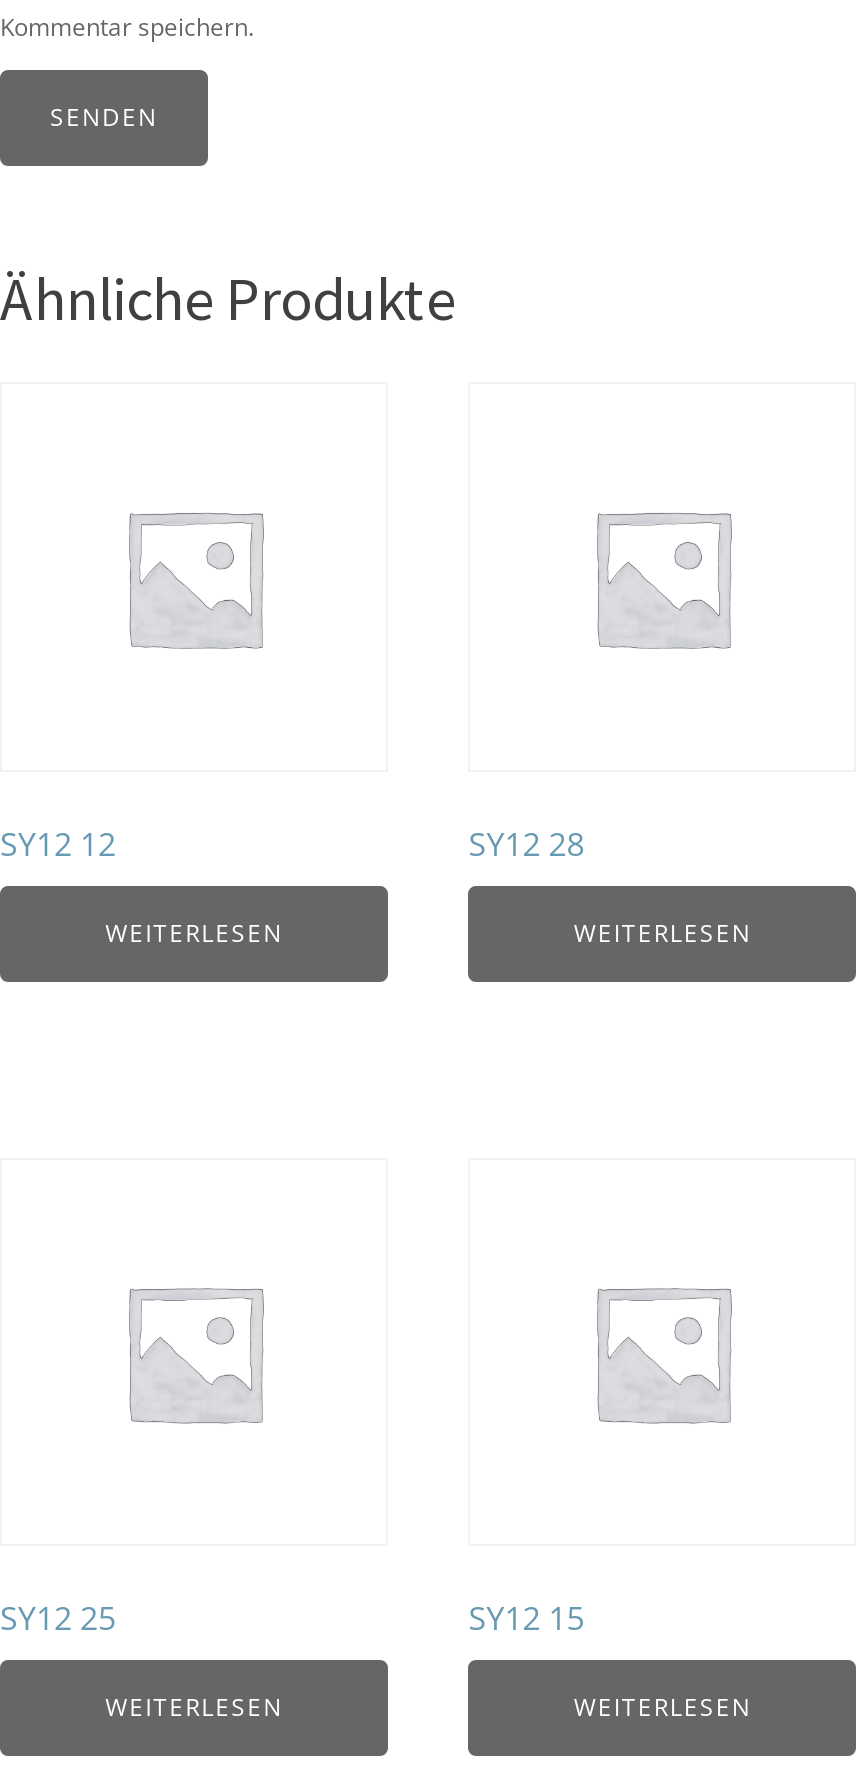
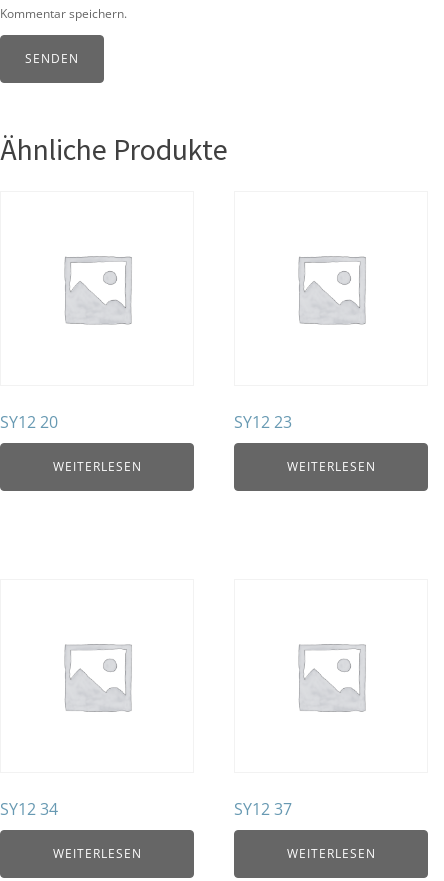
- SY12 12
+ SY12 20

- SY12 28
+ SY12 23

- SY12 25
+ SY12 34

- SY12 15
+ SY12 37
